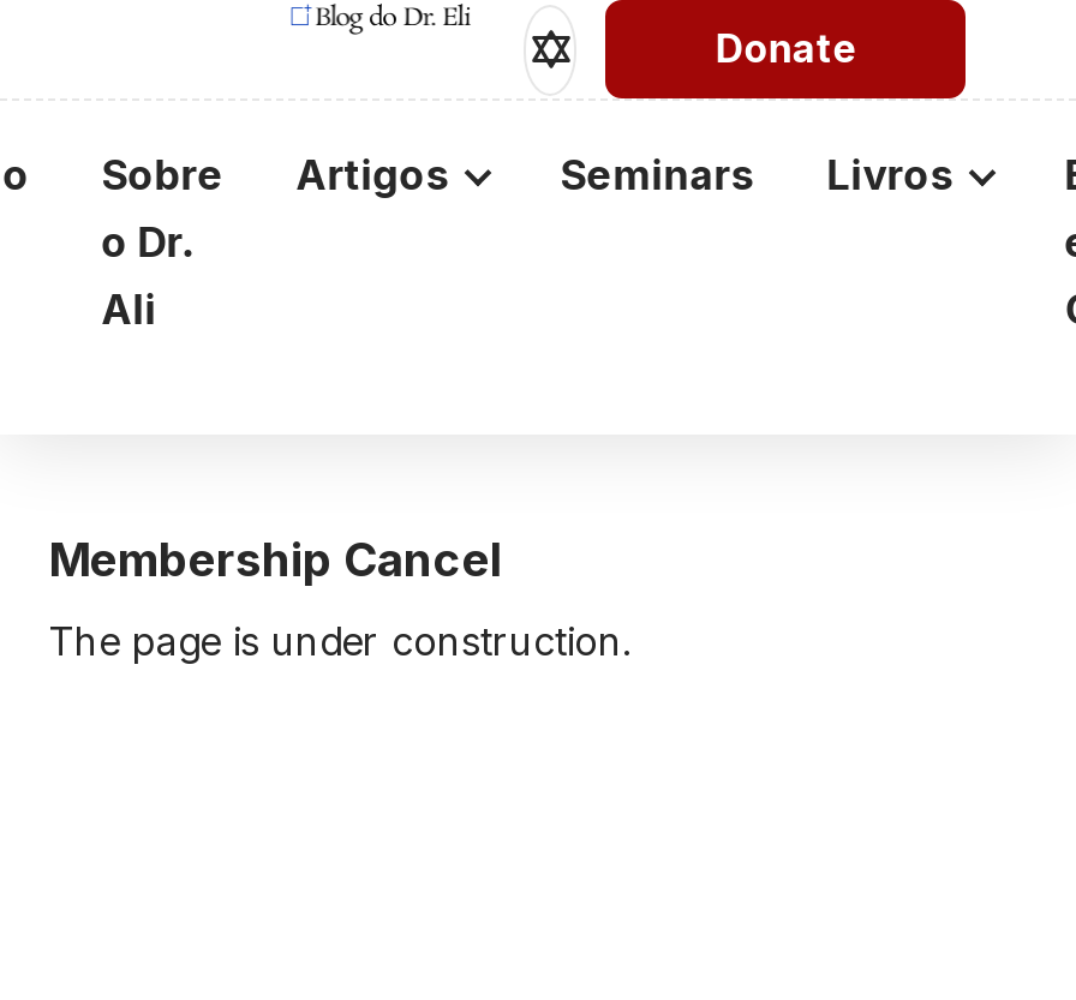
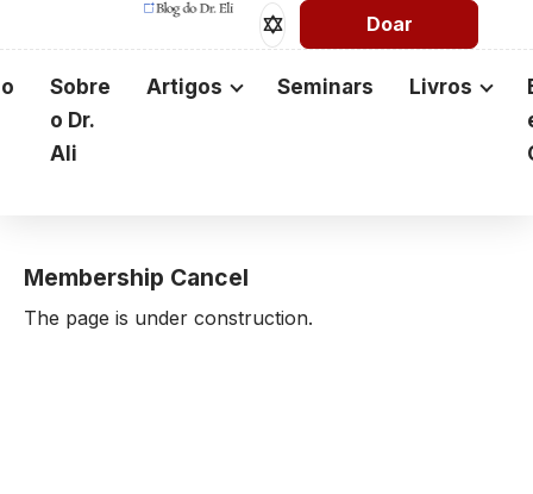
- Donate
+ Doar
